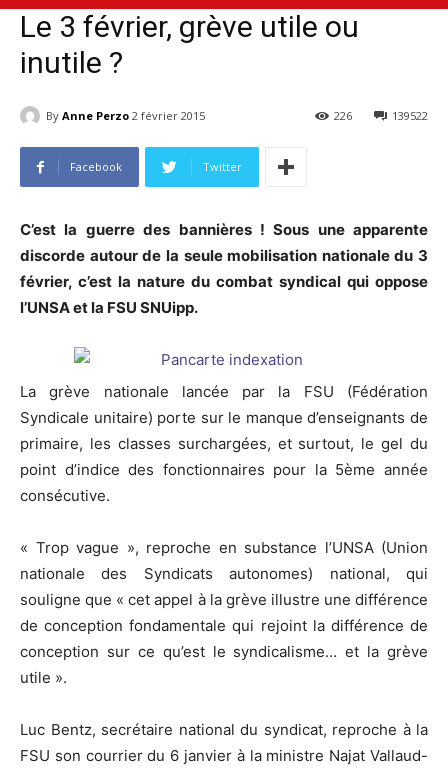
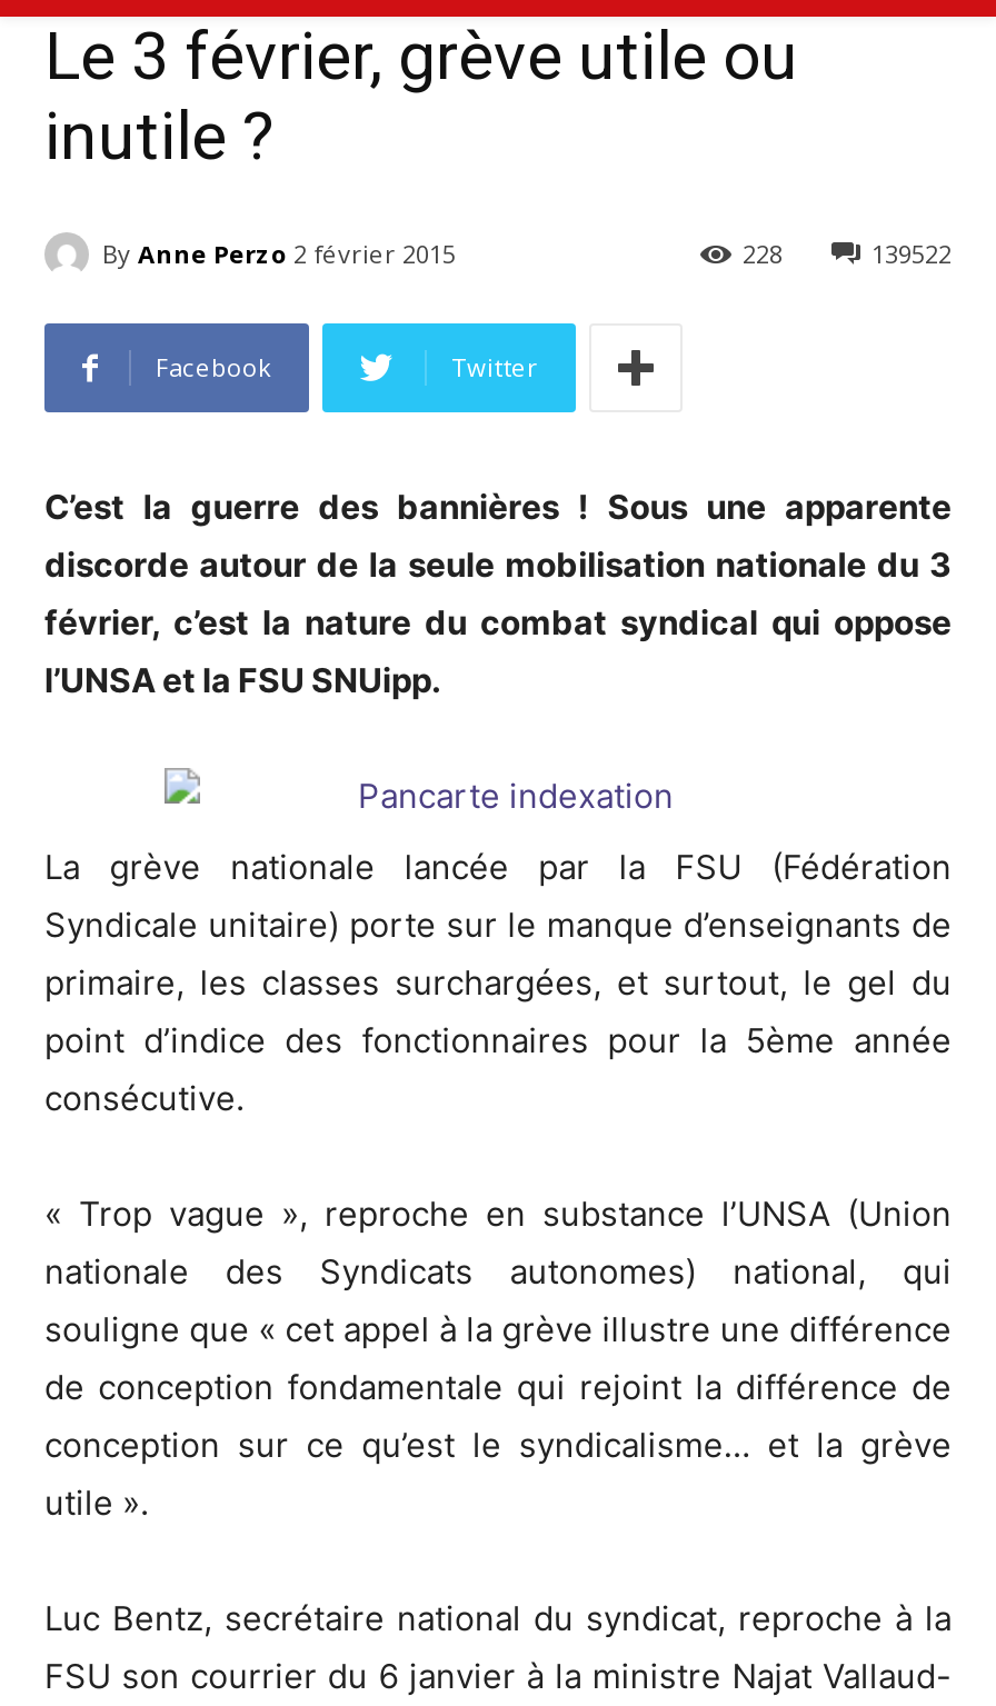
- 226
+ 228
